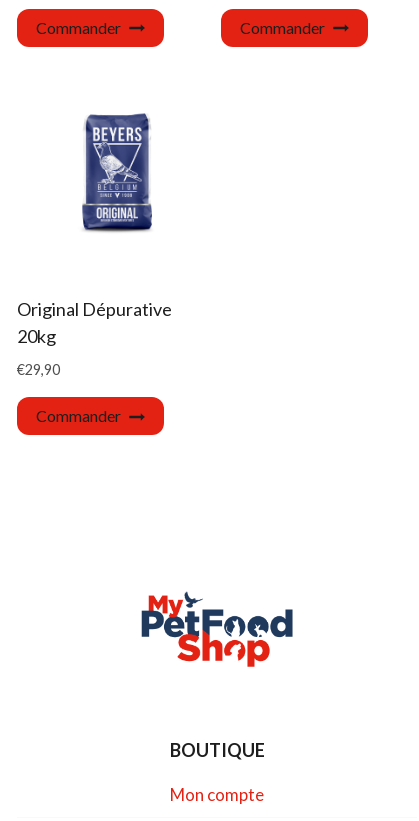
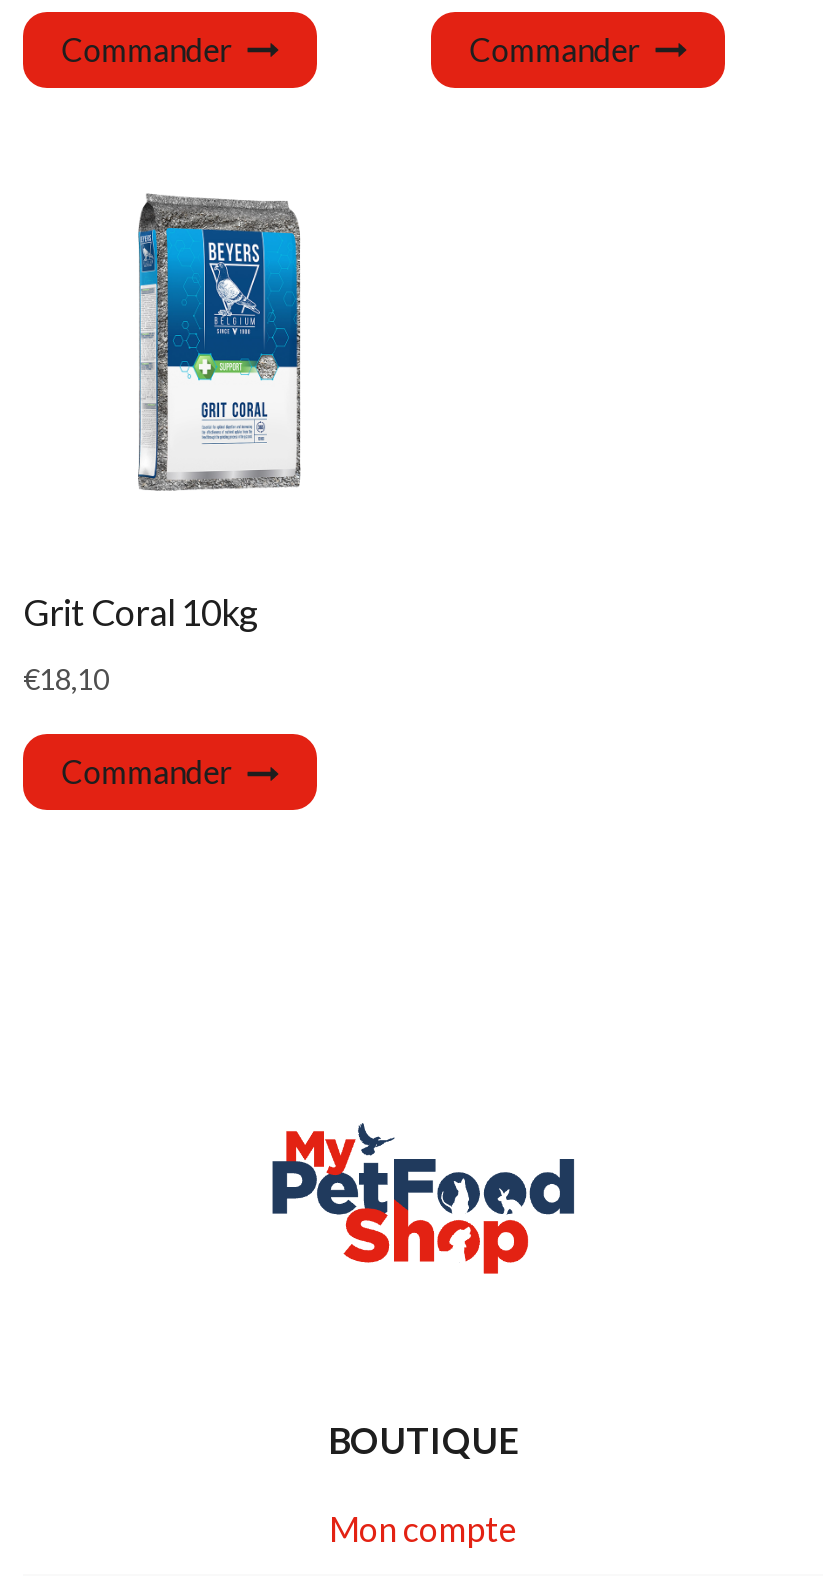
- [image]
+ [image]

- Original Dépurative
- 20kg
+ Grit Coral 10kg

- €29,90
+ €18,10
